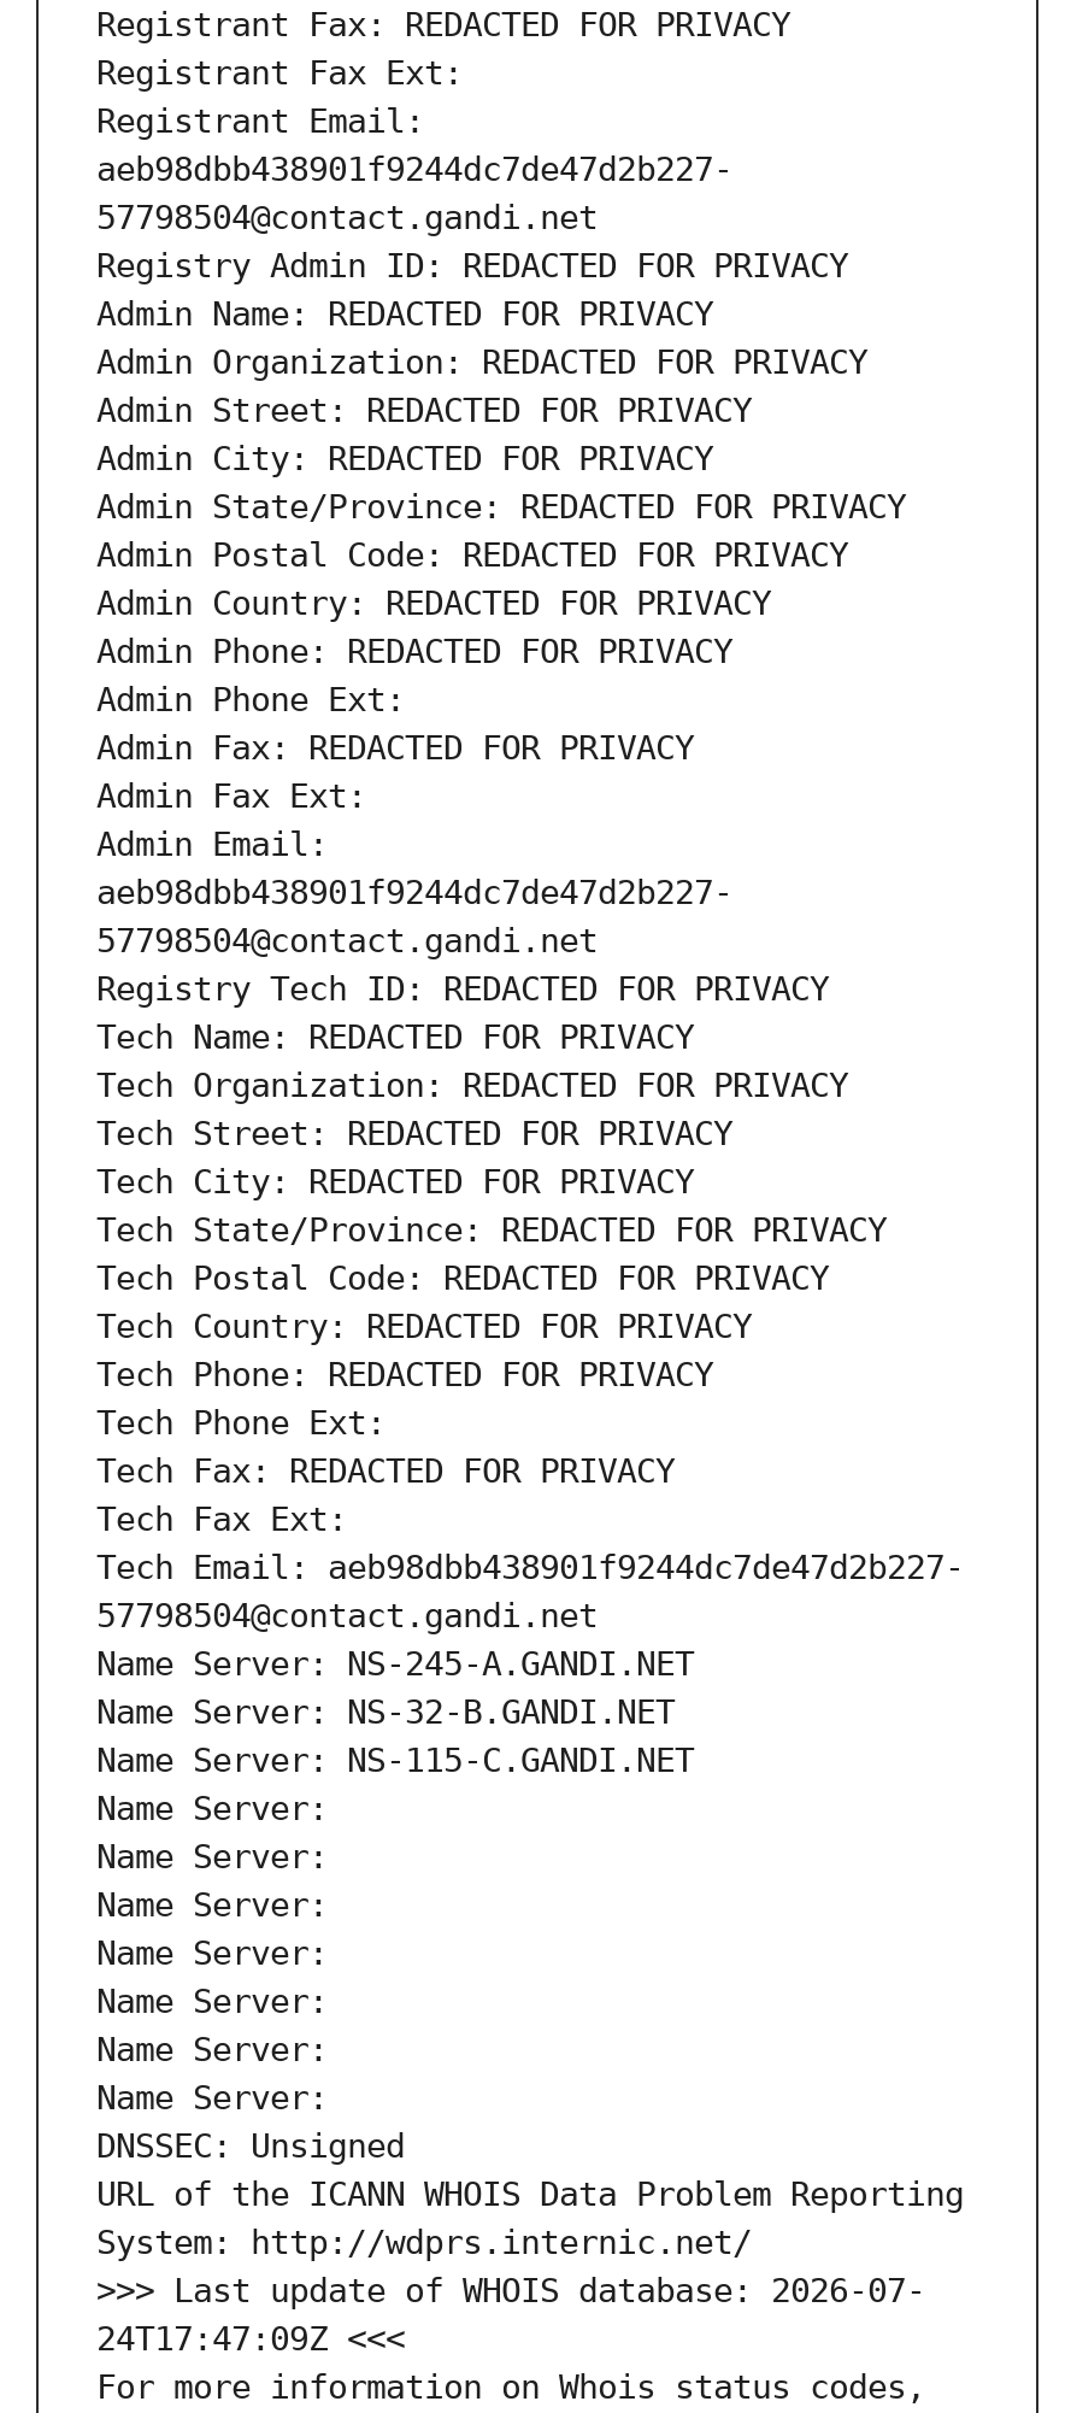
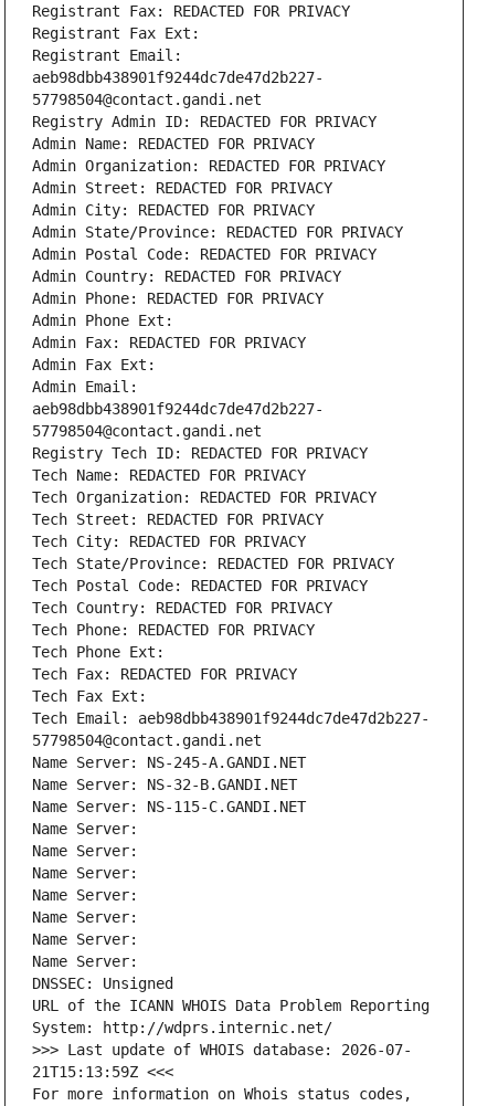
- 24T17:47:09Z <<<
+ 21T15:13:59Z <<<
